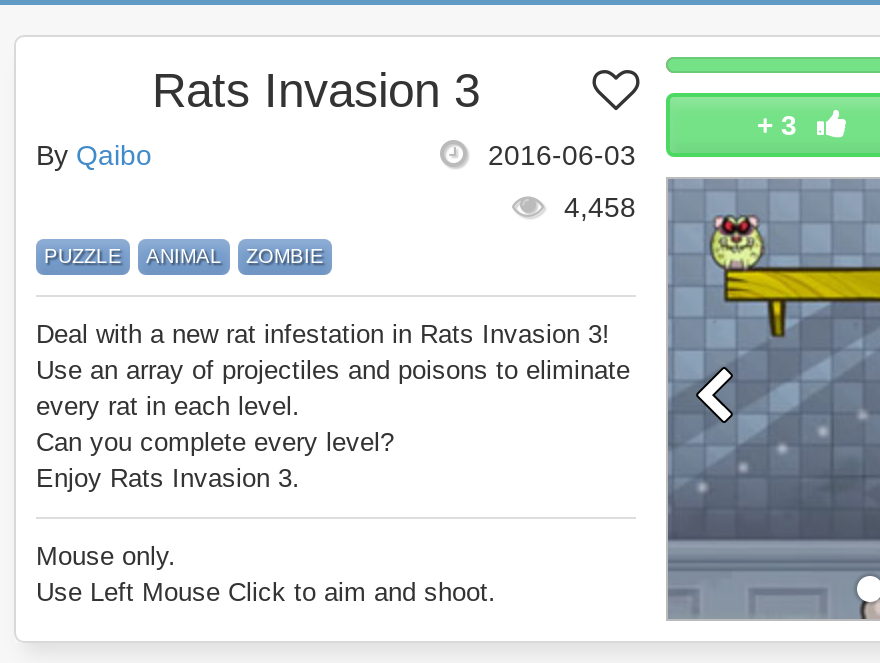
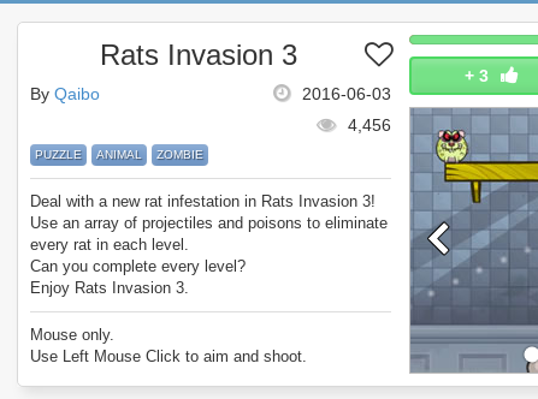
- 4,458
+ 4,456
